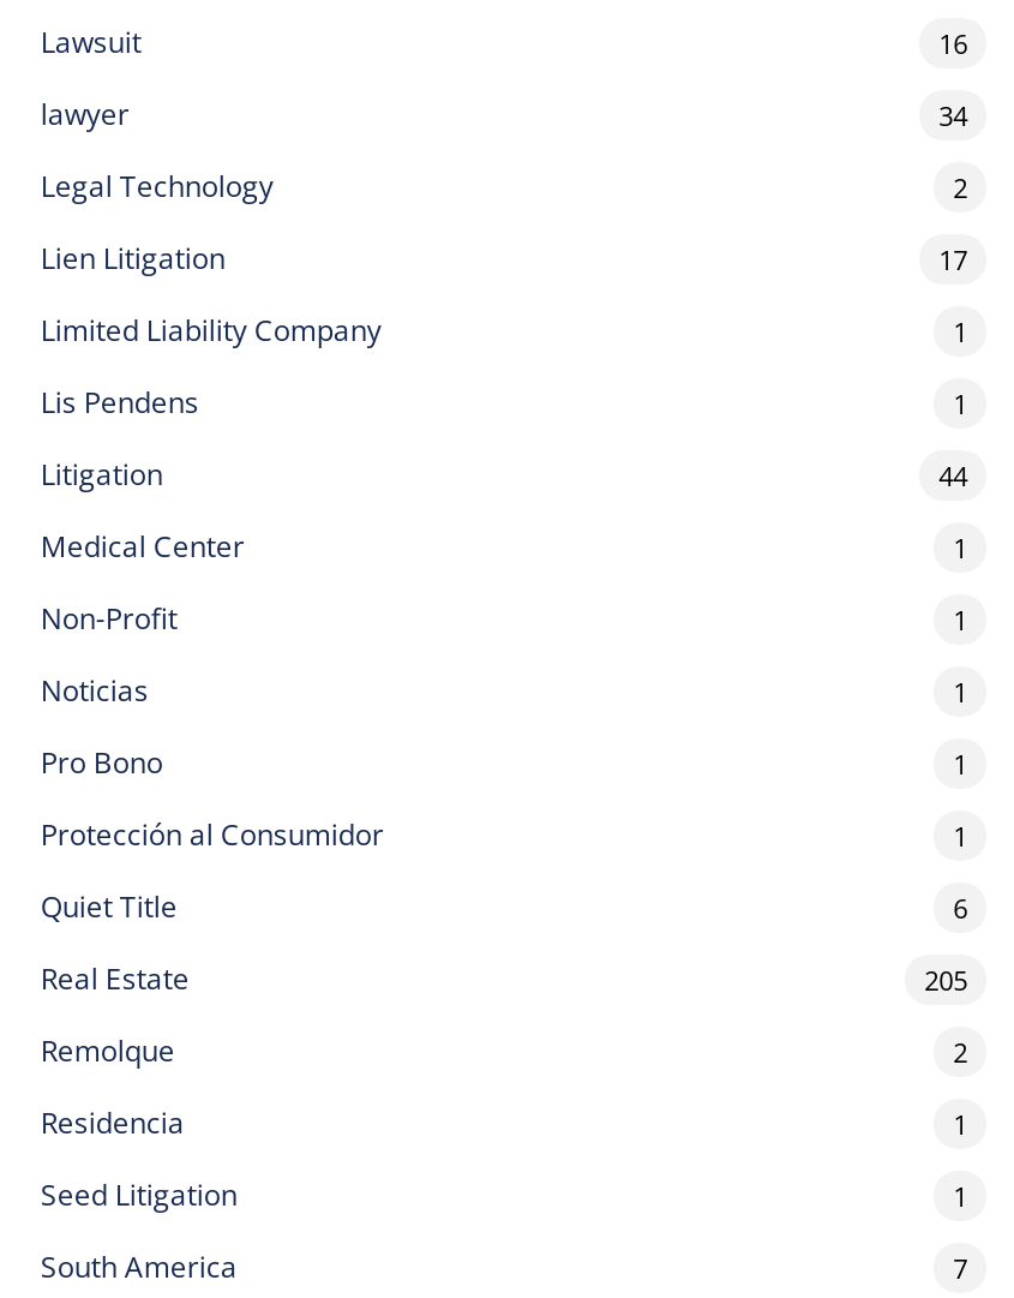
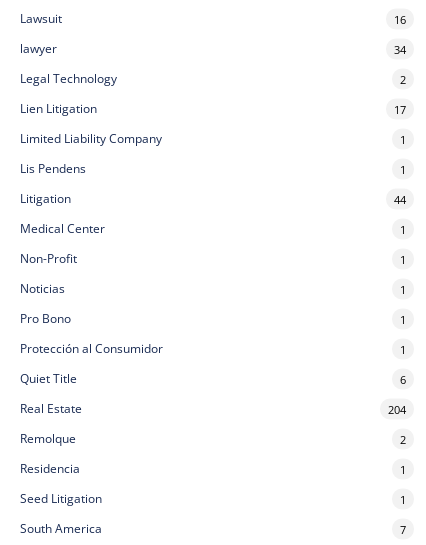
- 205
+ 204
